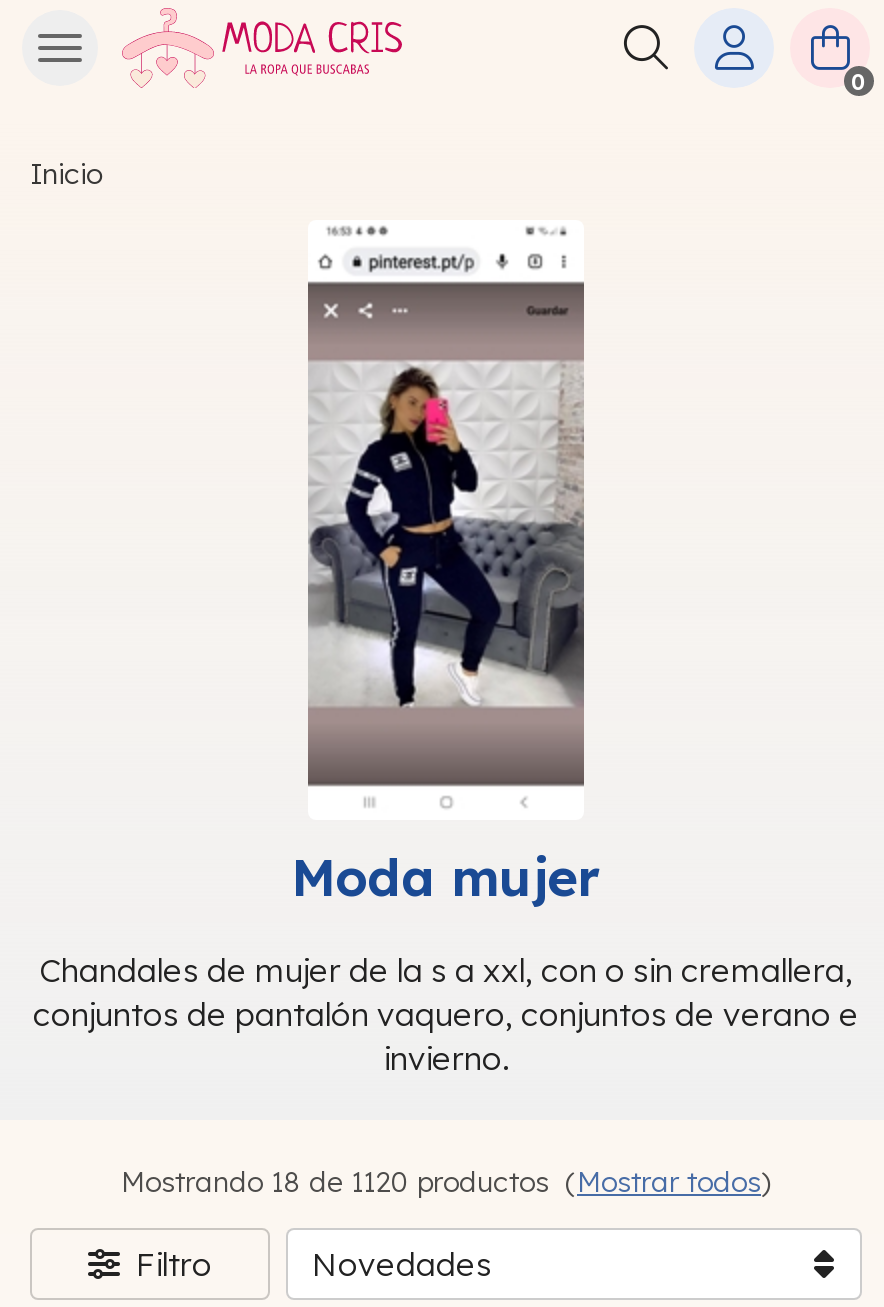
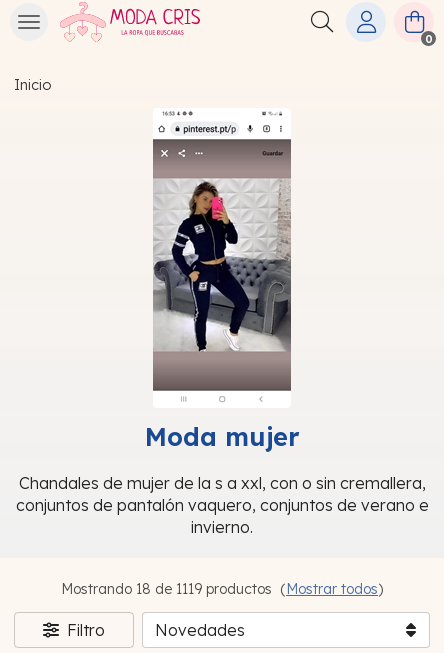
- Mostrando 18 de 1120 productos (Mostrar todos)
+ Mostrando 18 de 1119 productos (Mostrar todos)
